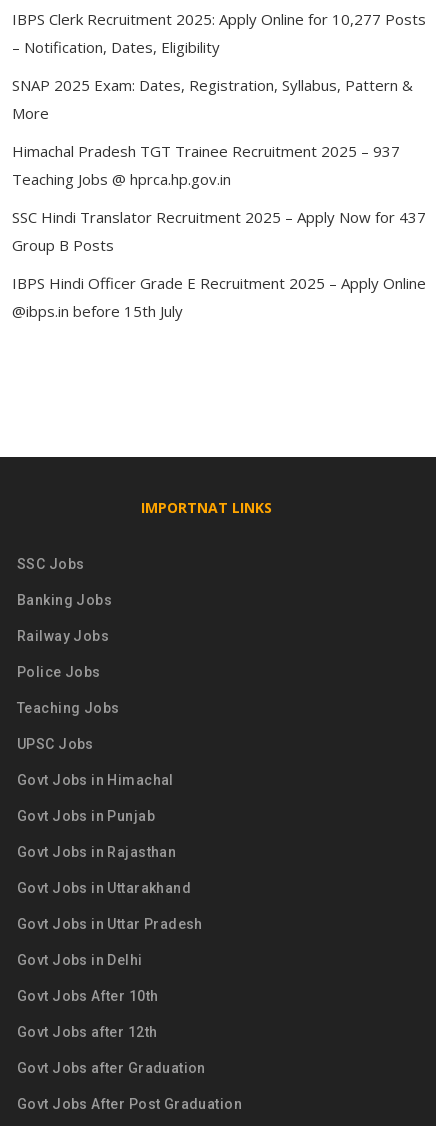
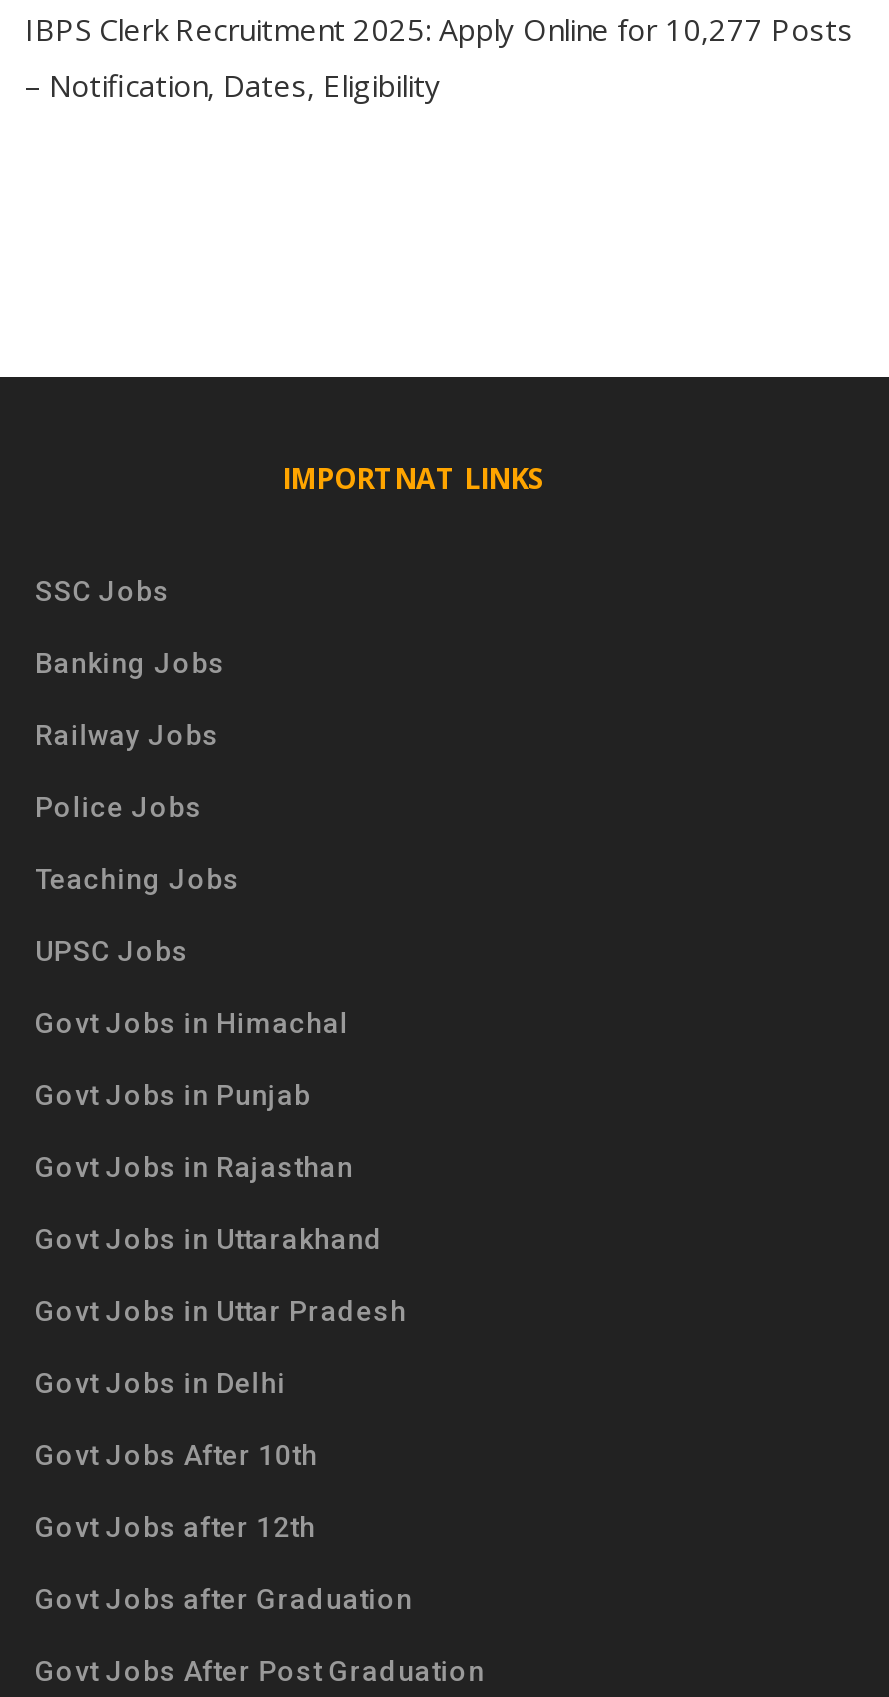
- SNAP 2025 Exam: Dates, Registration, Syllabus, Pattern &
- More
- Himachal Pradesh TGT Trainee Recruitment 2025 – 937
- Teaching Jobs @ hprca.hp.gov.in
- SSC Hindi Translator Recruitment 2025 – Apply Now for 437
- Group B Posts
- IBPS Hindi Officer Grade E Recruitment 2025 – Apply Online
- @ibps.in before 15th July
